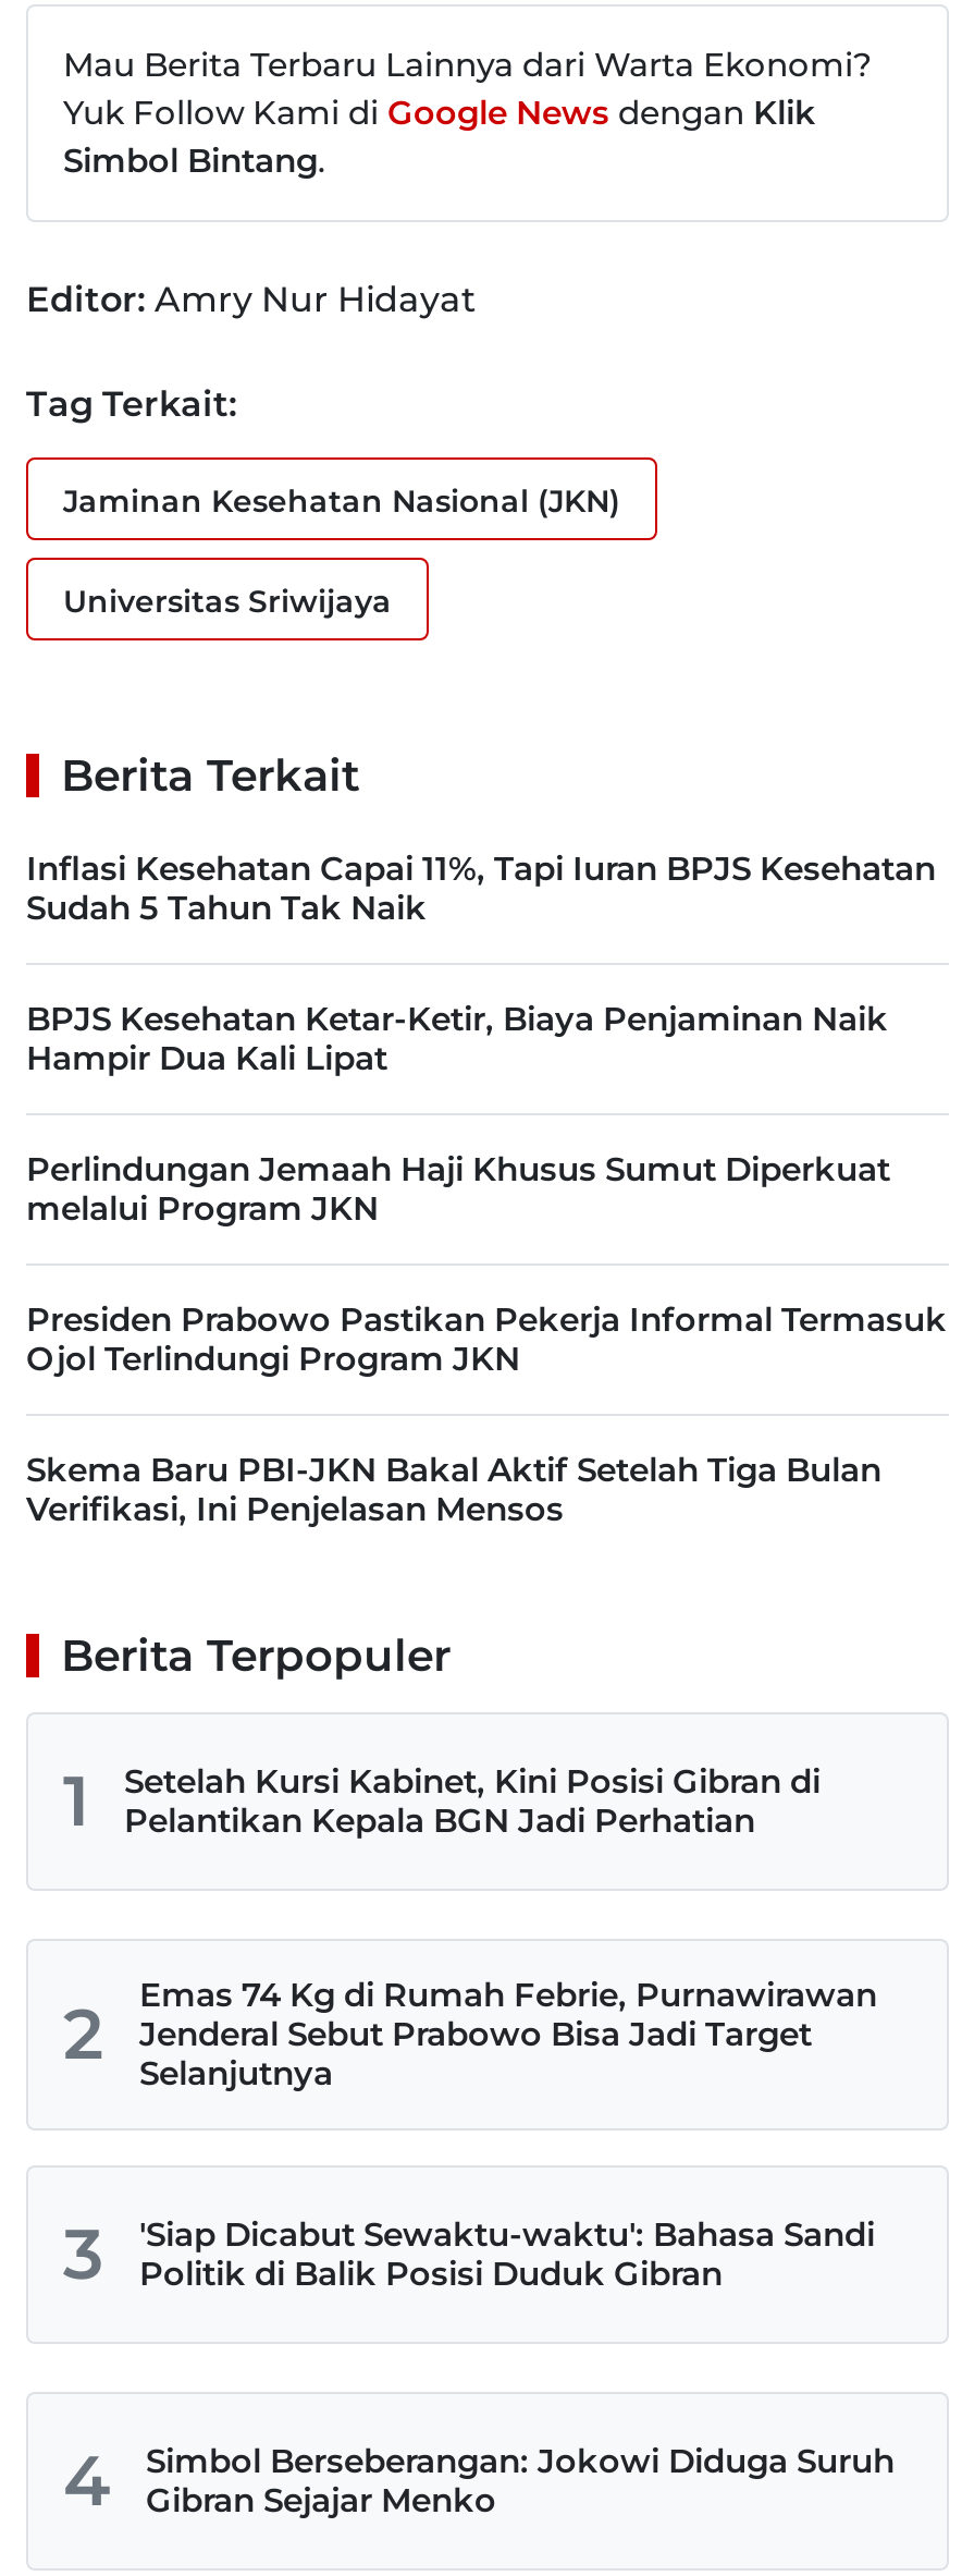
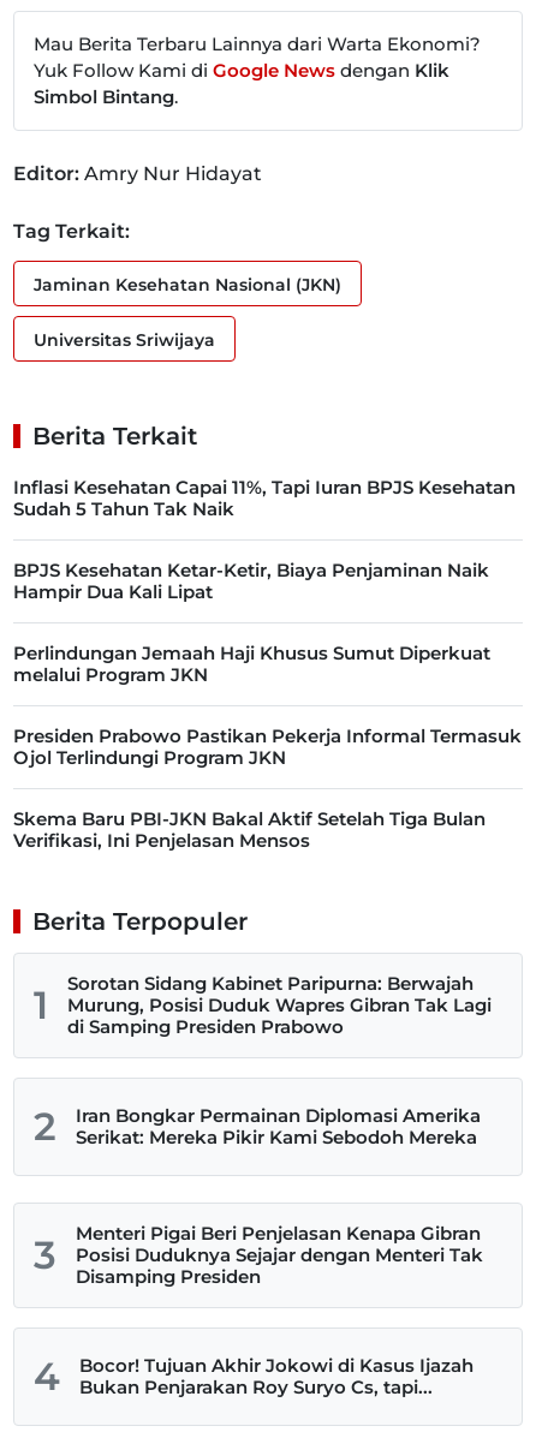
- Setelah Kursi Kabinet, Kini Posisi Gibran di
- Pelantikan Kepala BGN Jadi Perhatian
+ Sorotan Sidang Kabinet Paripurna: Berwajah
+ Murung, Posisi Duduk Wapres Gibran Tak Lagi
+ di Samping Presiden Prabowo

- Emas 74 Kg di Rumah Febrie, Purnawirawan
- Jenderal Sebut Prabowo Bisa Jadi Target
- Selanjutnya
+ Iran Bongkar Permainan Diplomasi Amerika
+ Serikat: Mereka Pikir Kami Sebodoh Mereka

- 'Siap Dicabut Sewaktu-waktu': Bahasa Sandi
- Politik di Balik Posisi Duduk Gibran
+ Menteri Pigai Beri Penjelasan Kenapa Gibran
+ Posisi Duduknya Sejajar dengan Menteri Tak
+ Disamping Presiden

- Simbol Berseberangan: Jokowi Diduga Suruh
- Gibran Sejajar Menko
+ Bocor! Tujuan Akhir Jokowi di Kasus Ijazah
+ Bukan Penjarakan Roy Suryo Cs, tapi...
